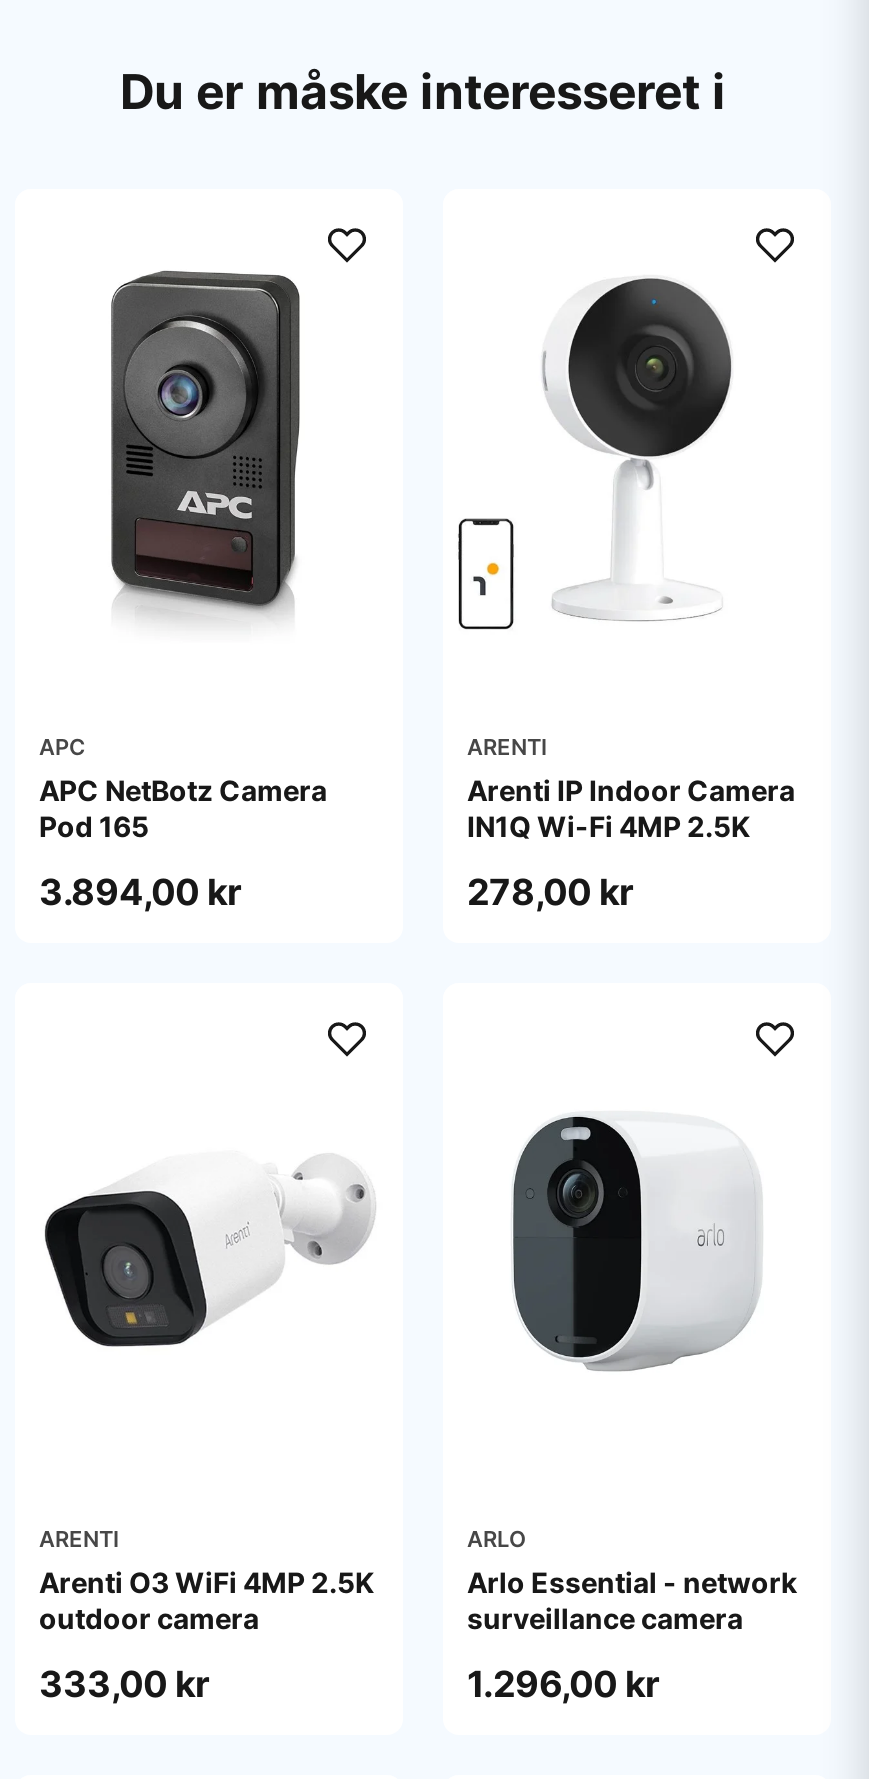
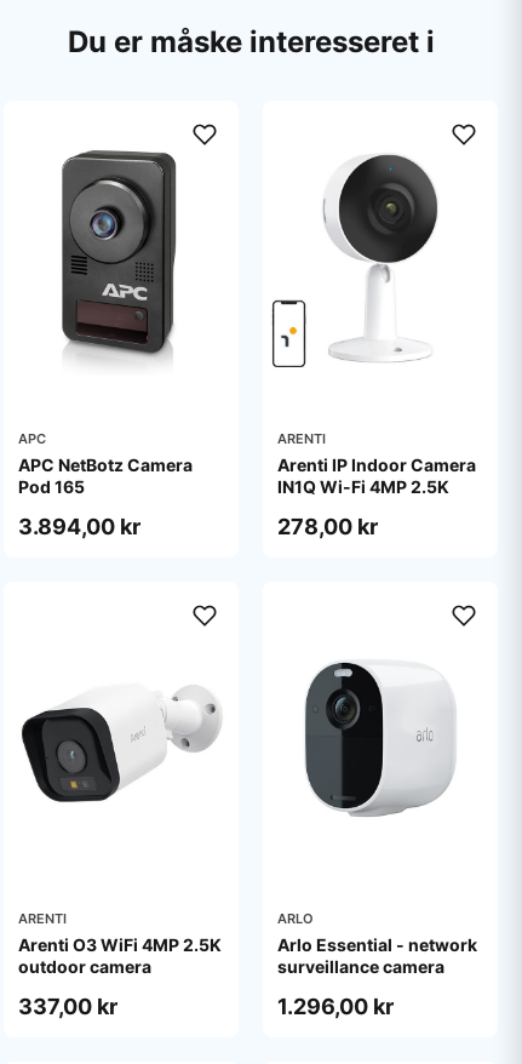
- 333,00 kr
+ 337,00 kr
